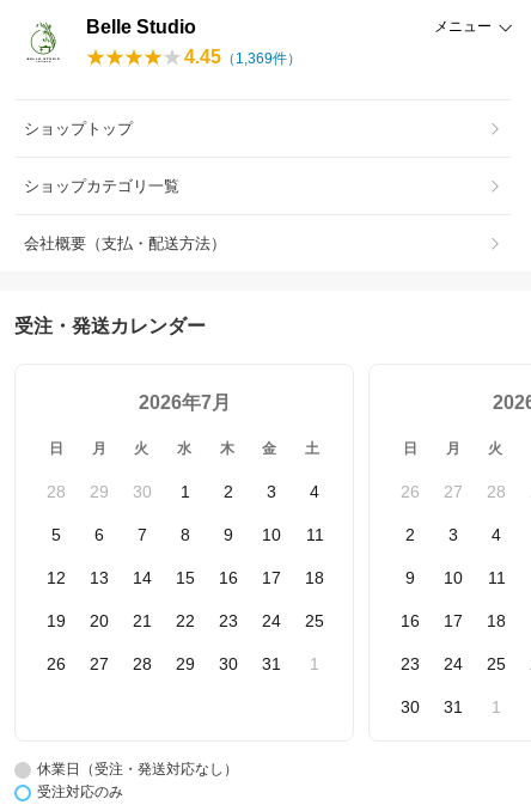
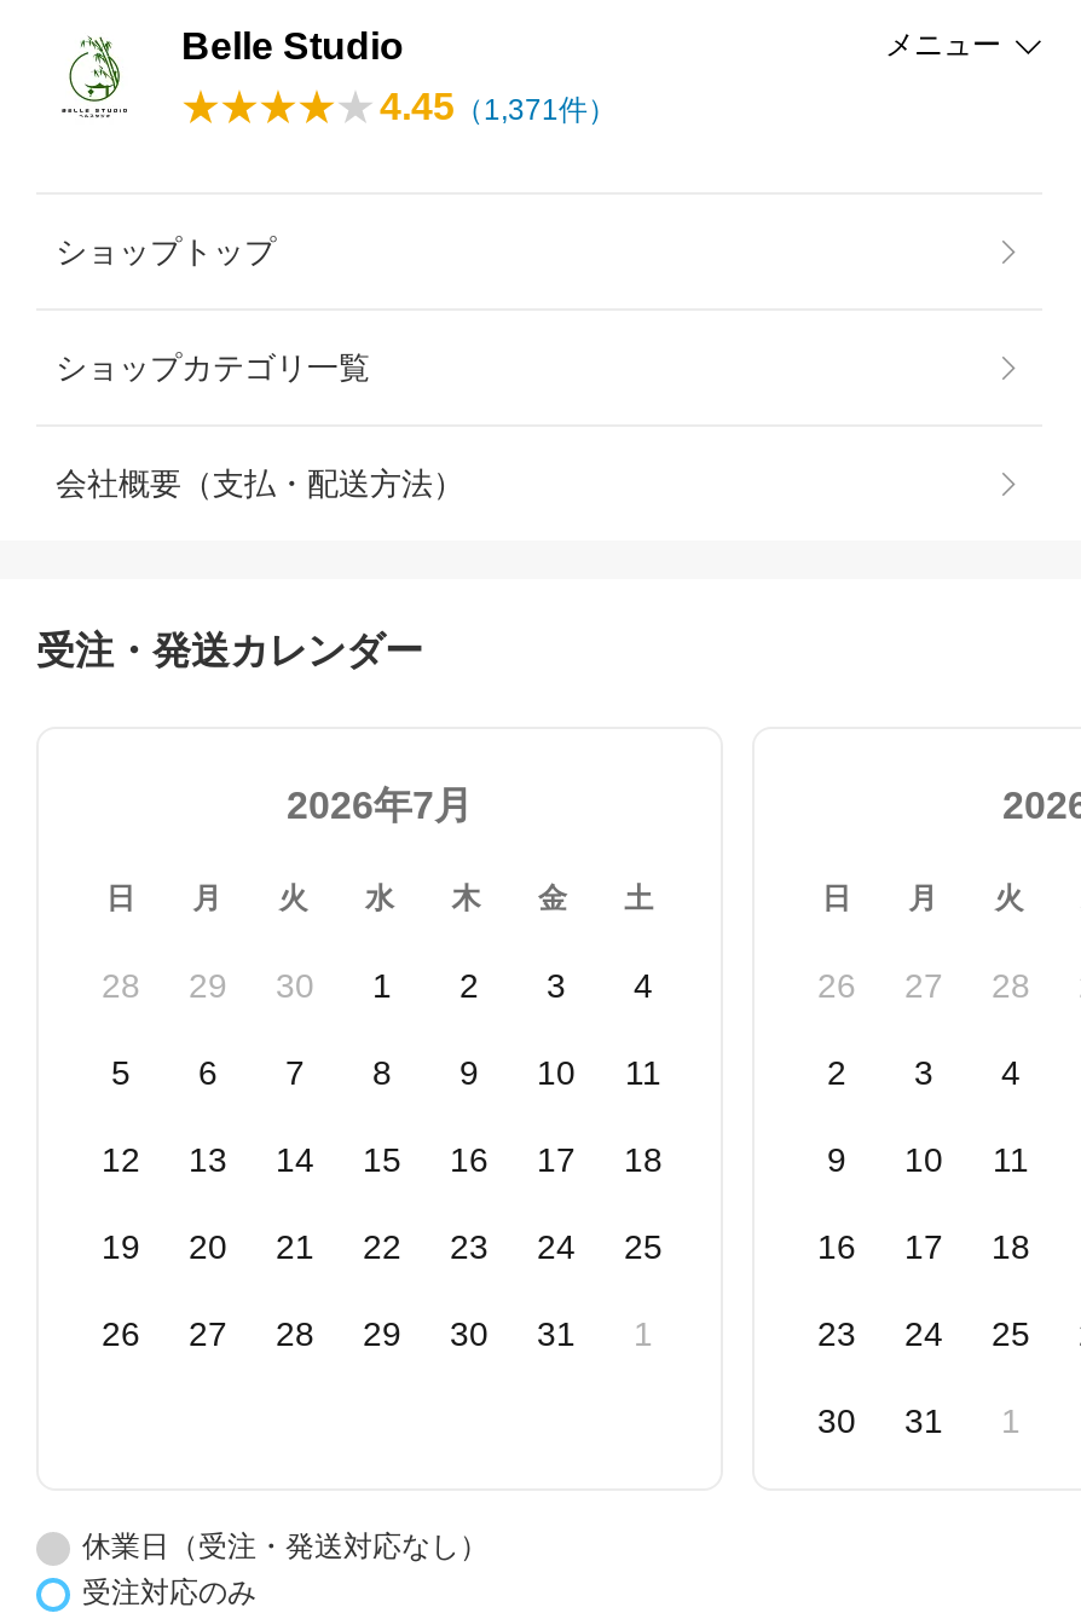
- 4.45（1,369件）
+ 4.45（1,371件）
